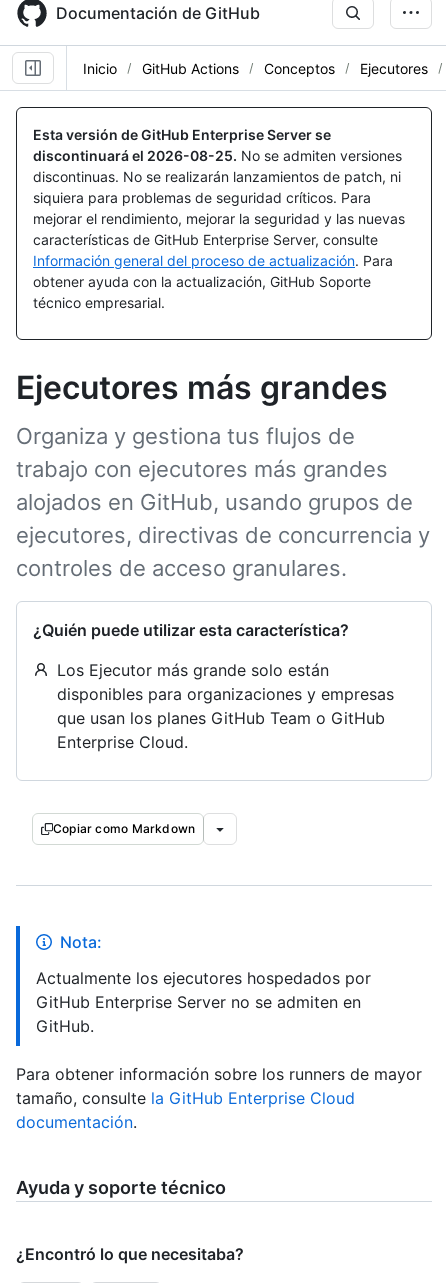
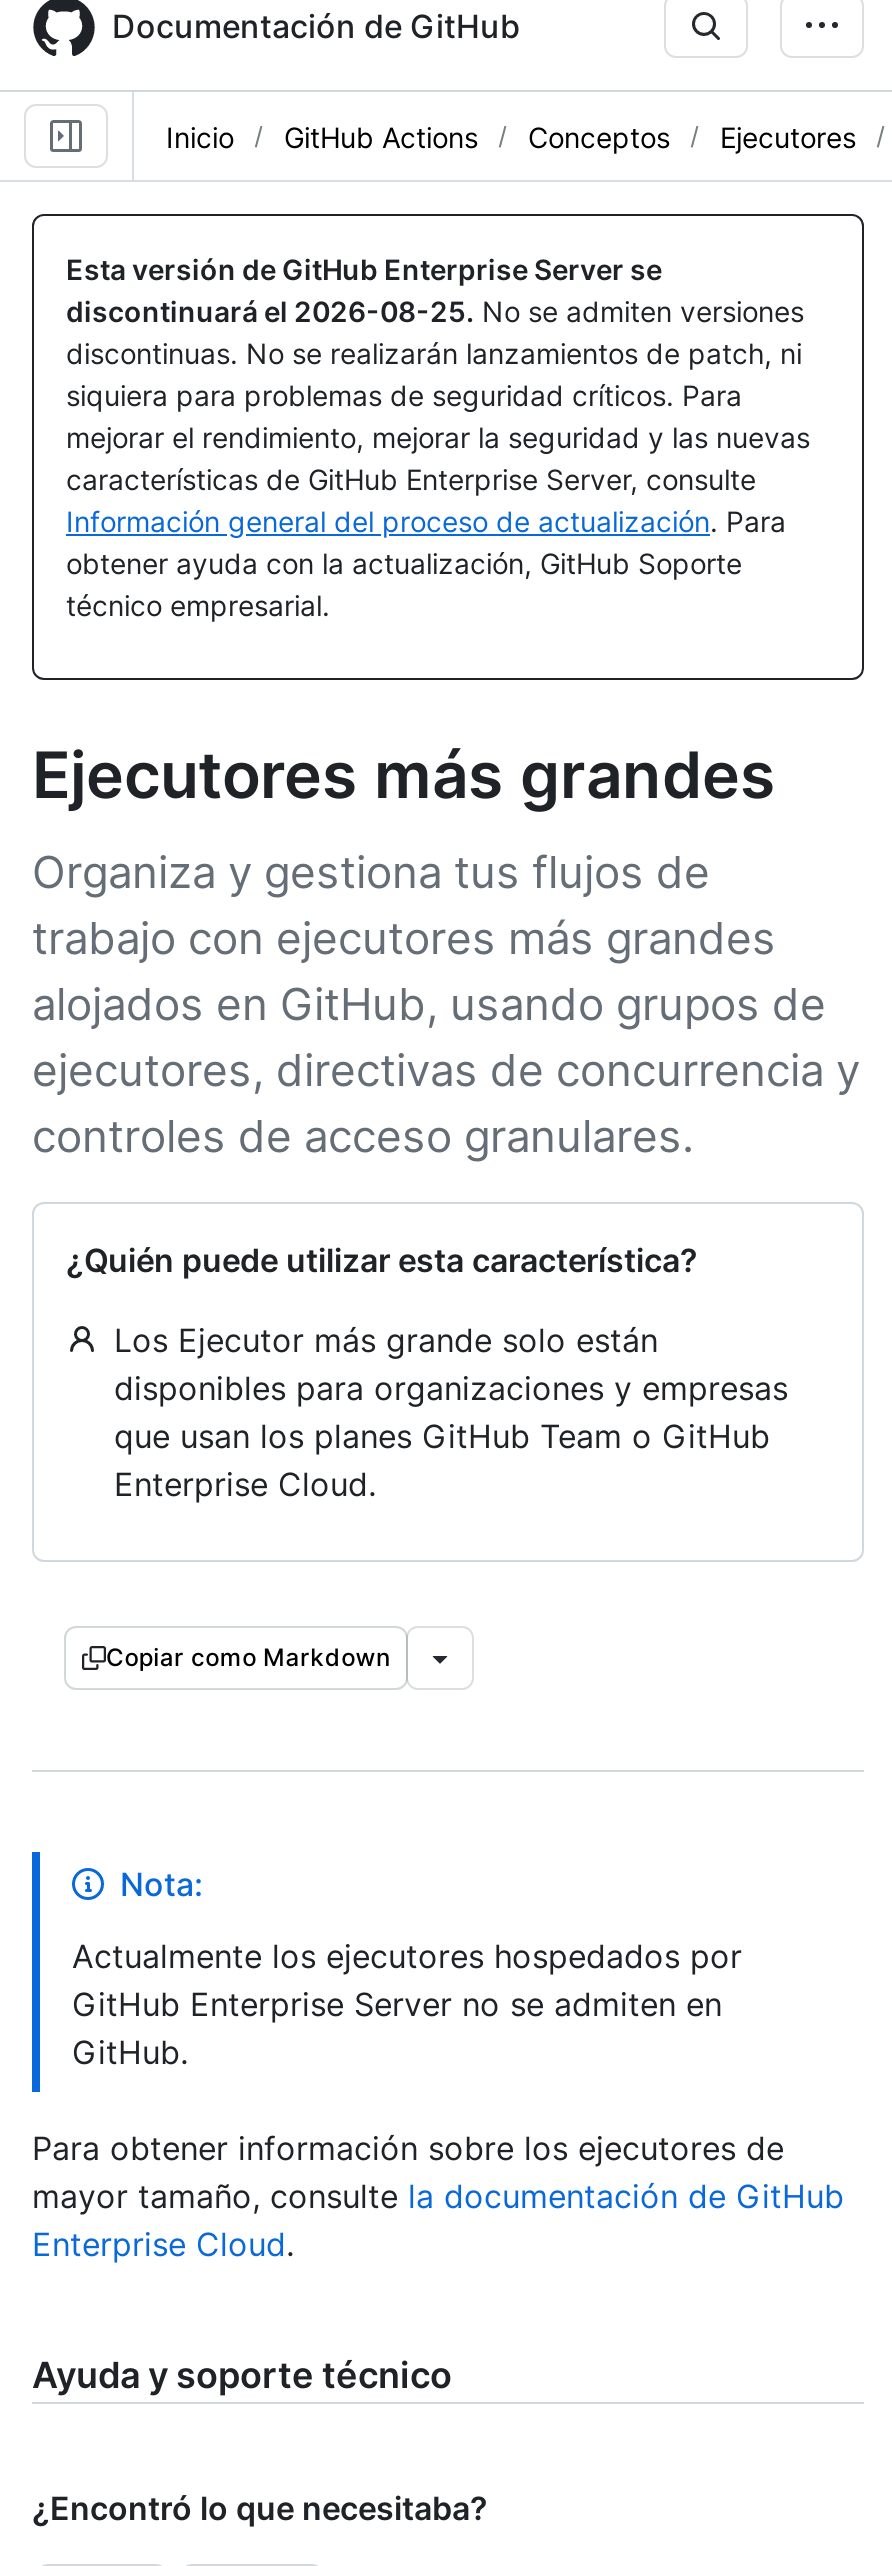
- Para obtener información sobre los runners de mayor
- tamaño, consulte la GitHub Enterprise Cloud
- documentación.
+ Para obtener información sobre los ejecutores de
+ mayor tamaño, consulte la documentación de GitHub
+ Enterprise Cloud.
